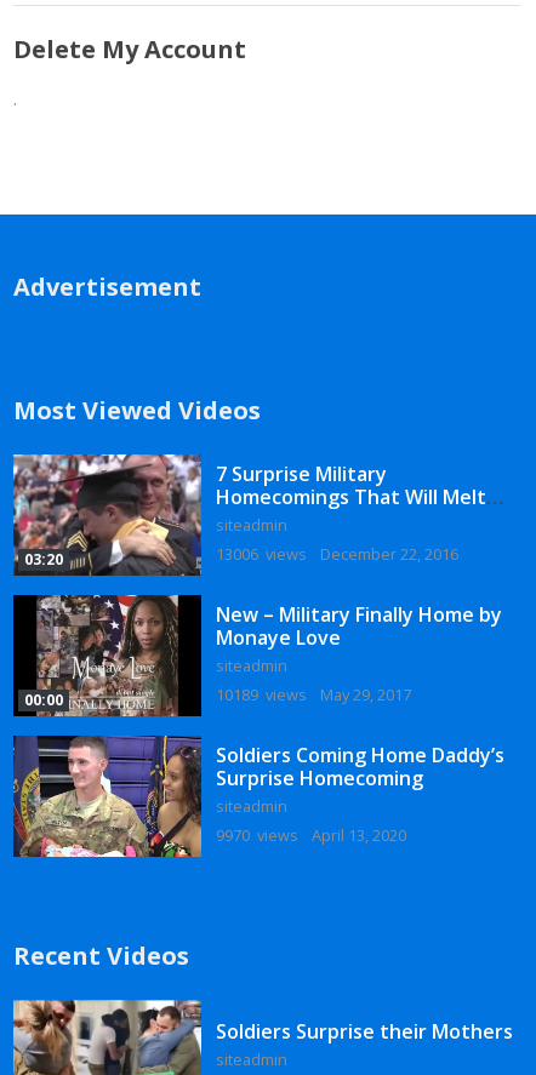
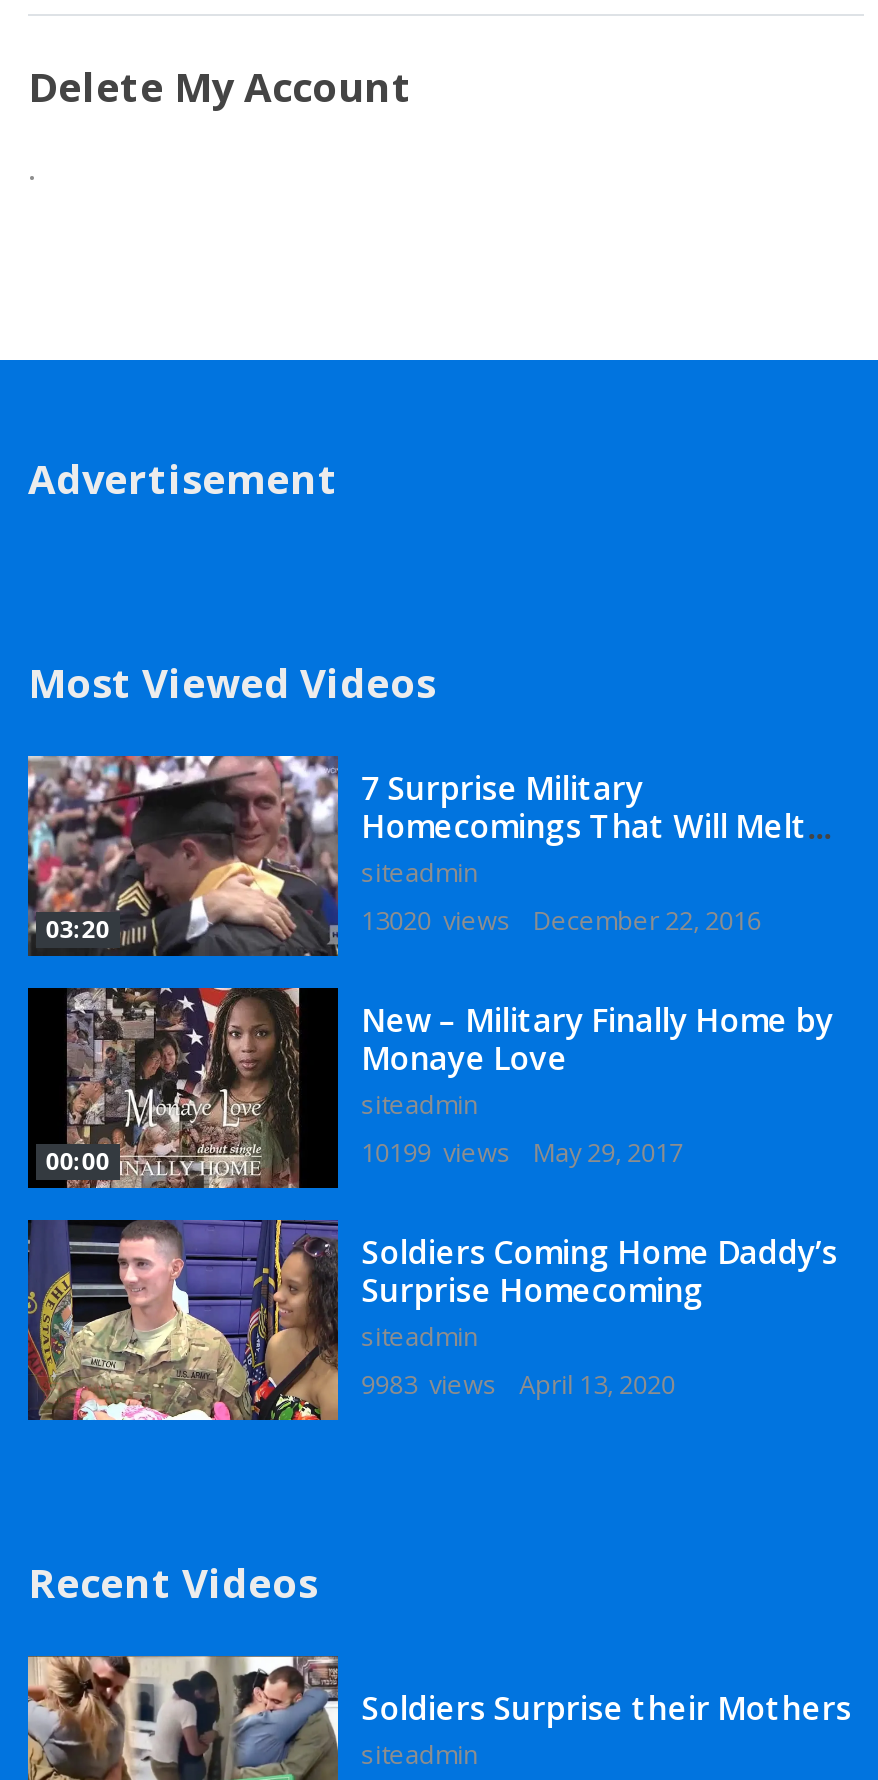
- 13006 views December 22, 2016
+ 13020 views December 22, 2016

- 10189 views May 29, 2017
+ 10199 views May 29, 2017

- 9970 views April 13, 2020
+ 9983 views April 13, 2020
